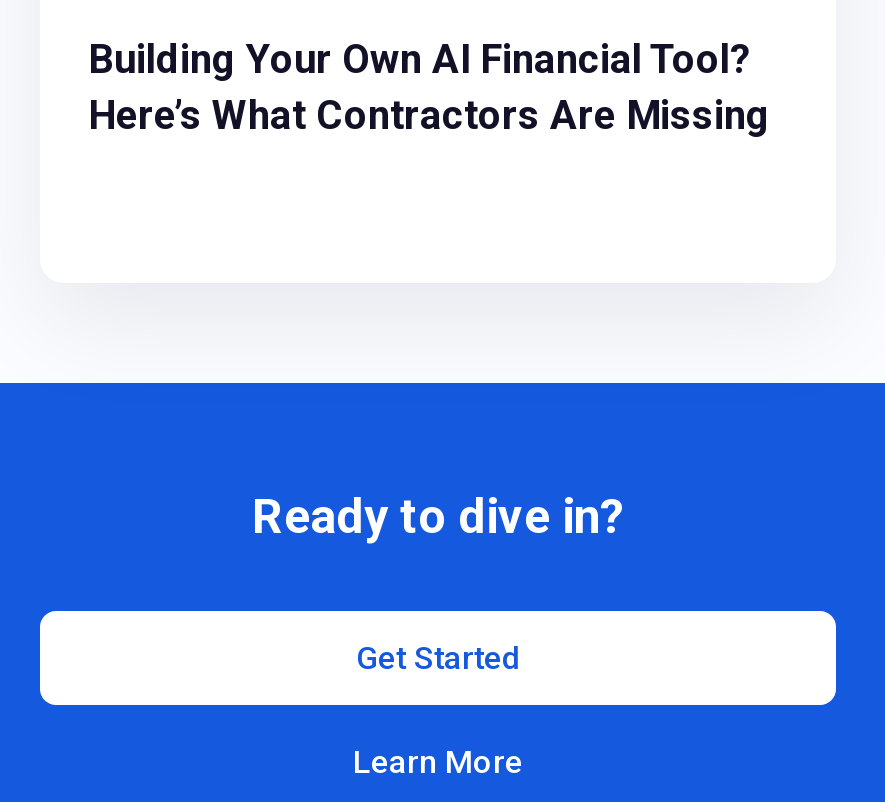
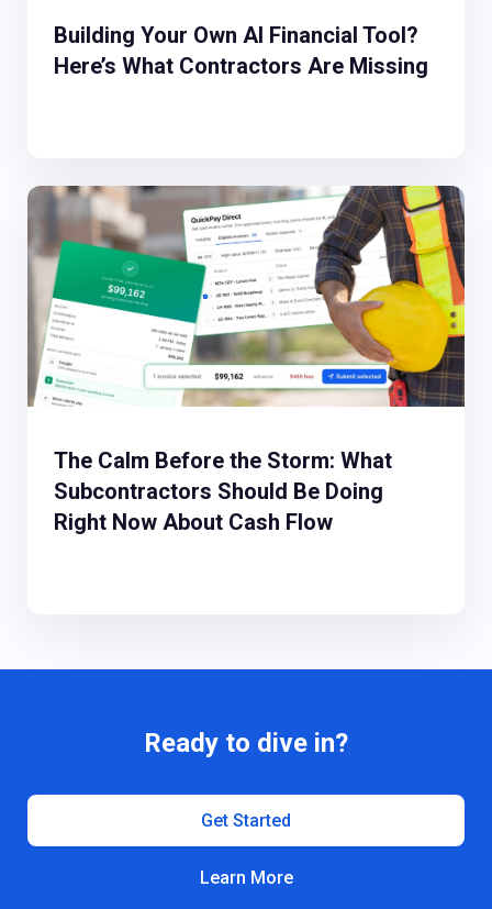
+ [image]
+ The Calm Before the Storm: What
+ Subcontractors Should Be Doing
+ Right Now About Cash Flow
